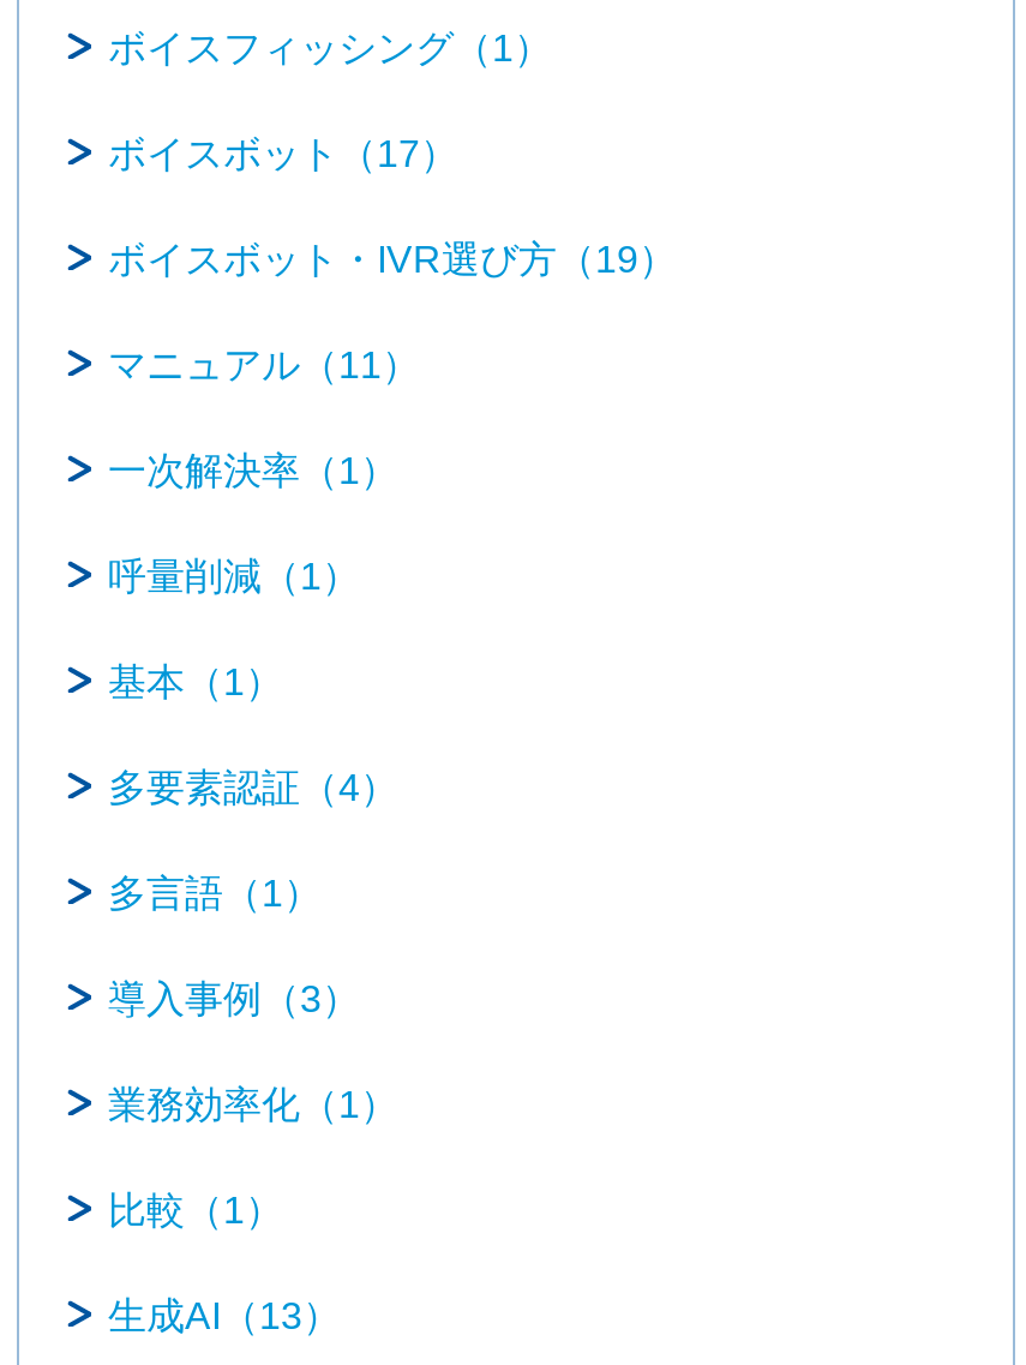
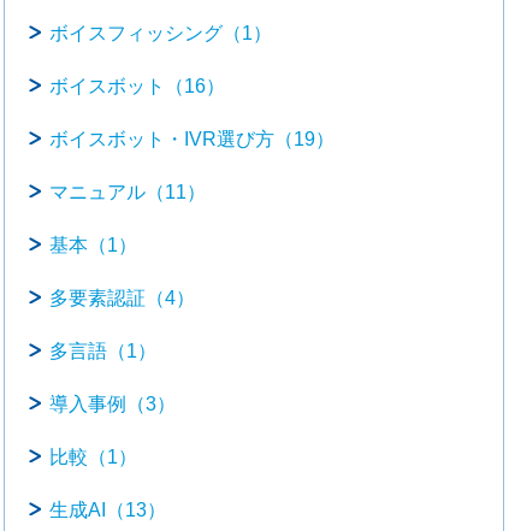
- ボイスボット（17）
+ ボイスボット（16）

- 一次解決率（1）
- 呼量削減（1）

- 業務効率化（1）
